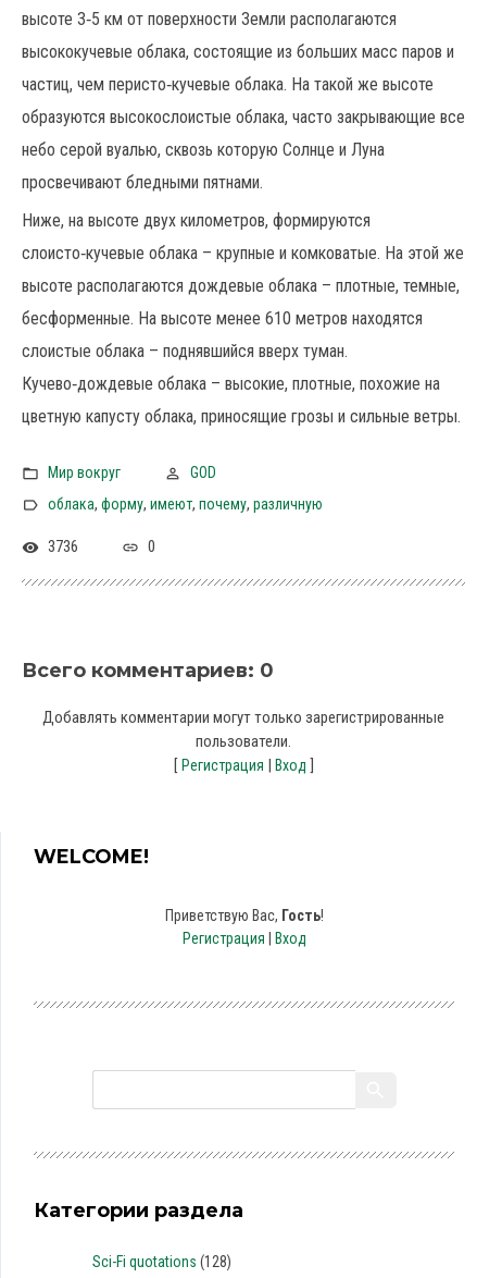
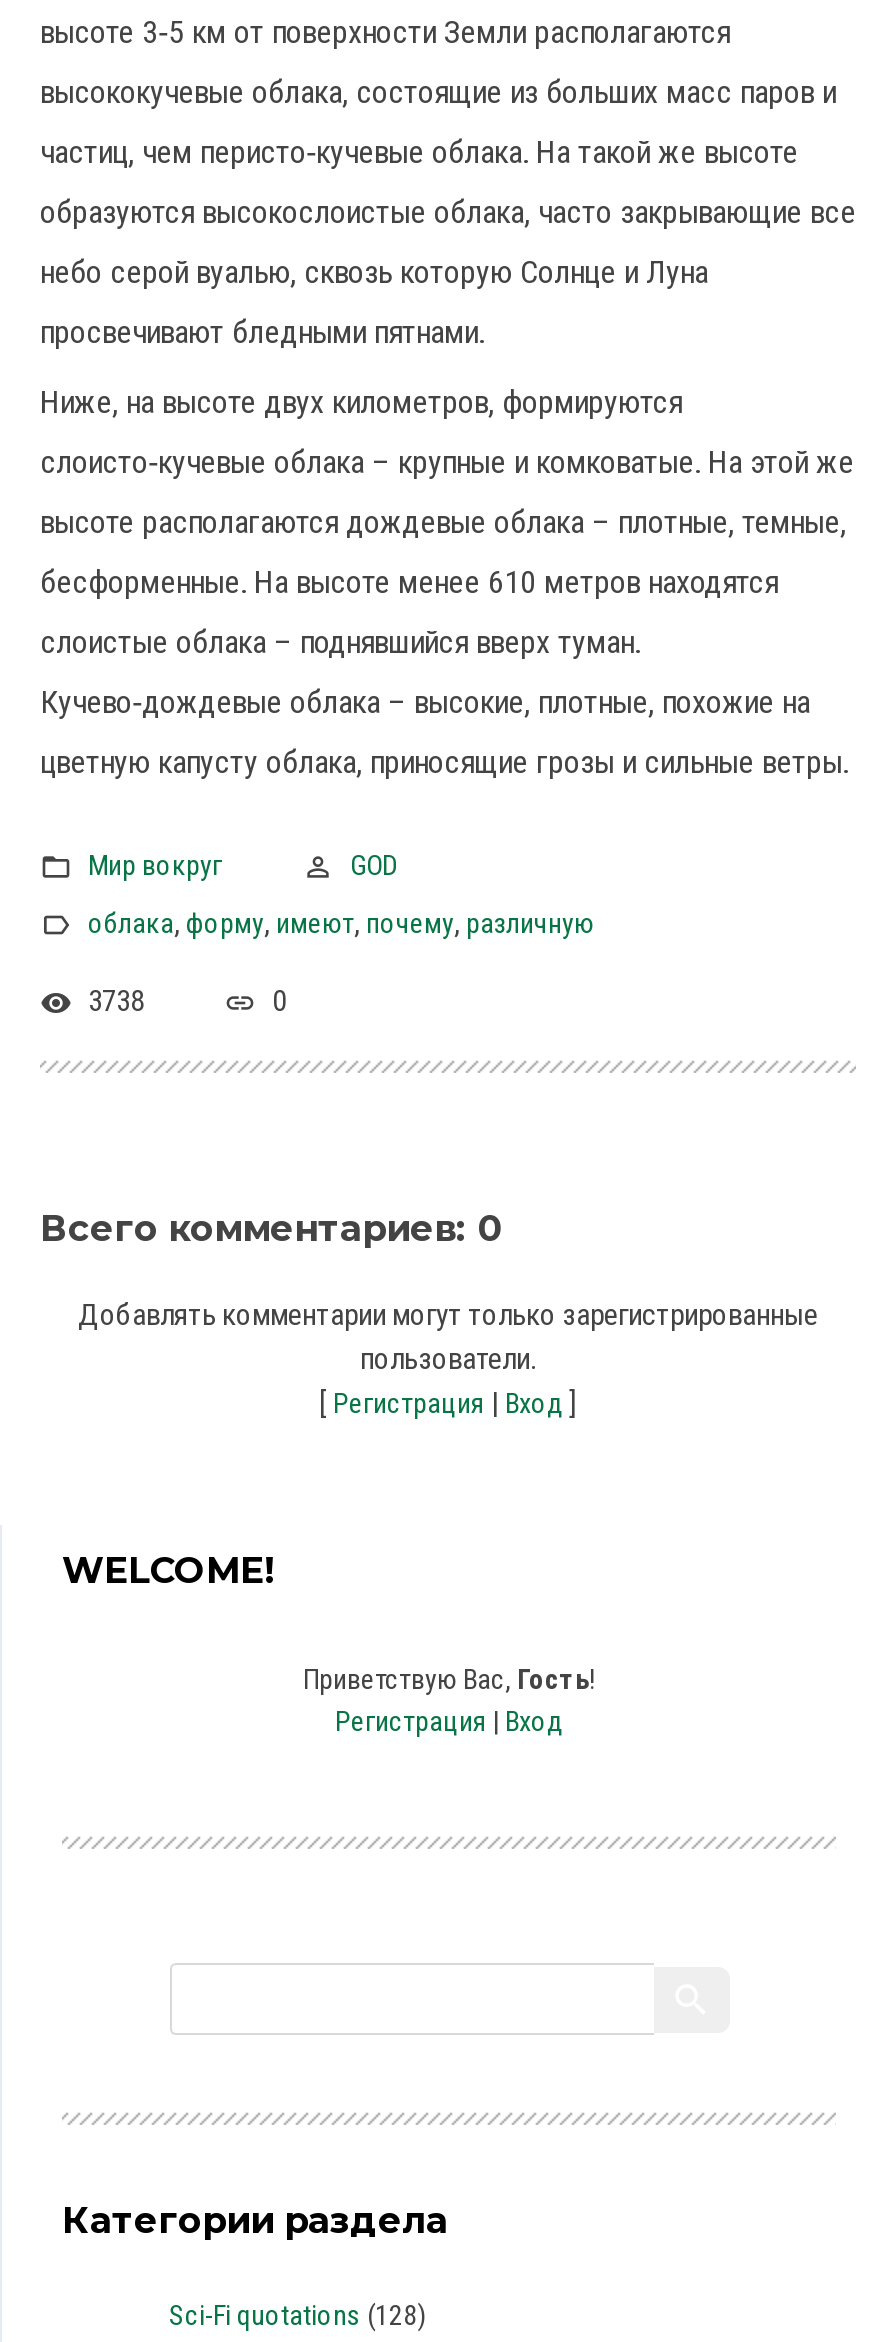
- 3736
+ 3738
